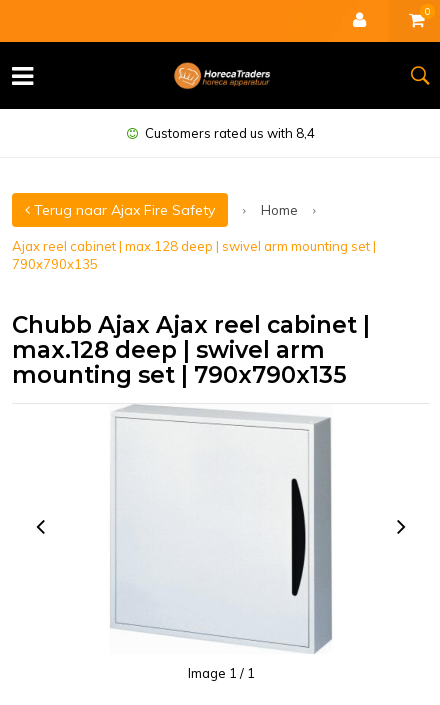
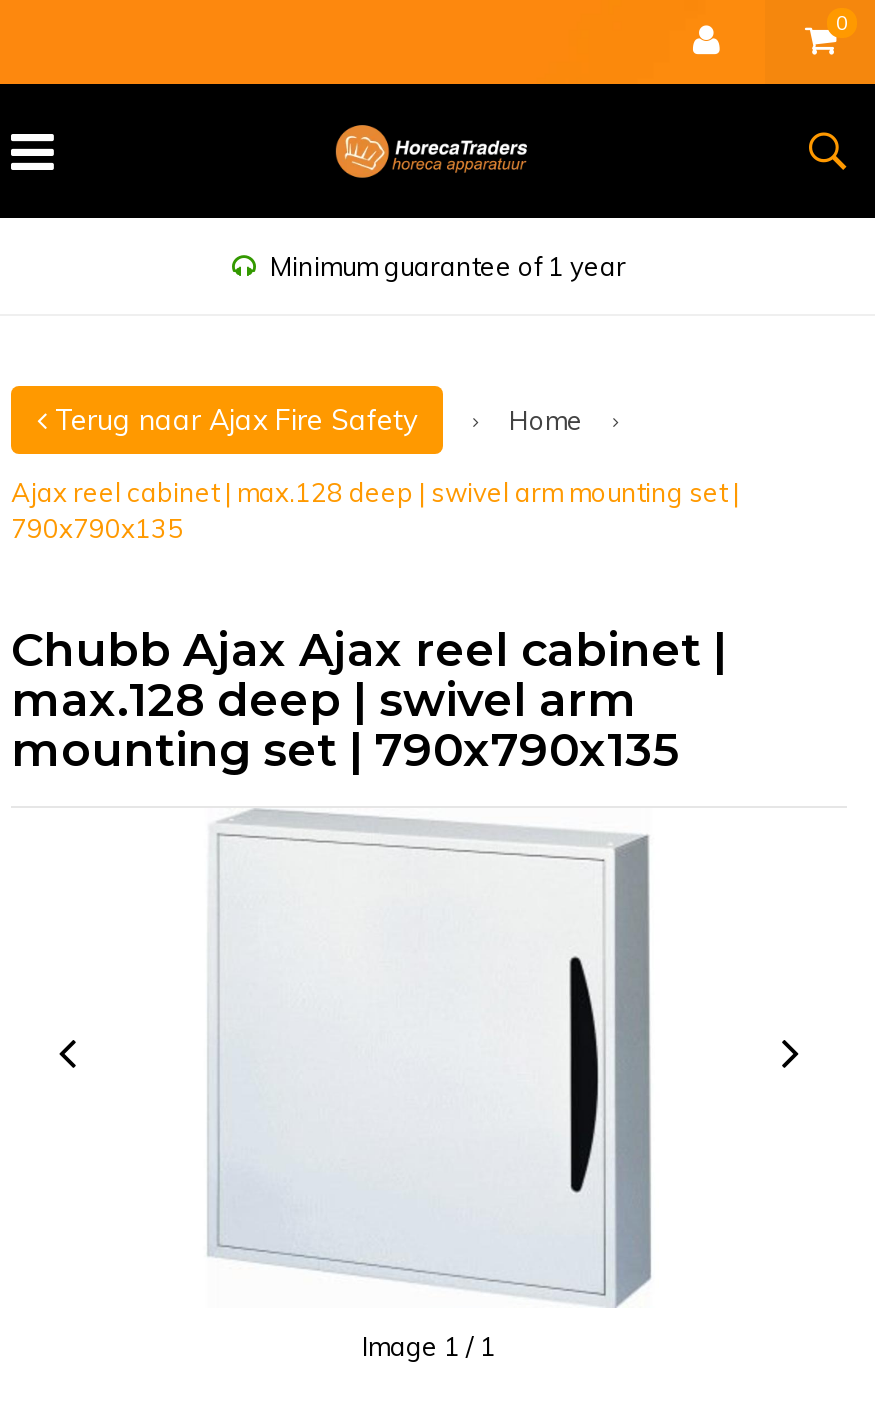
- Customers rated us with 8,4
+ Minimum guarantee of 1 year
